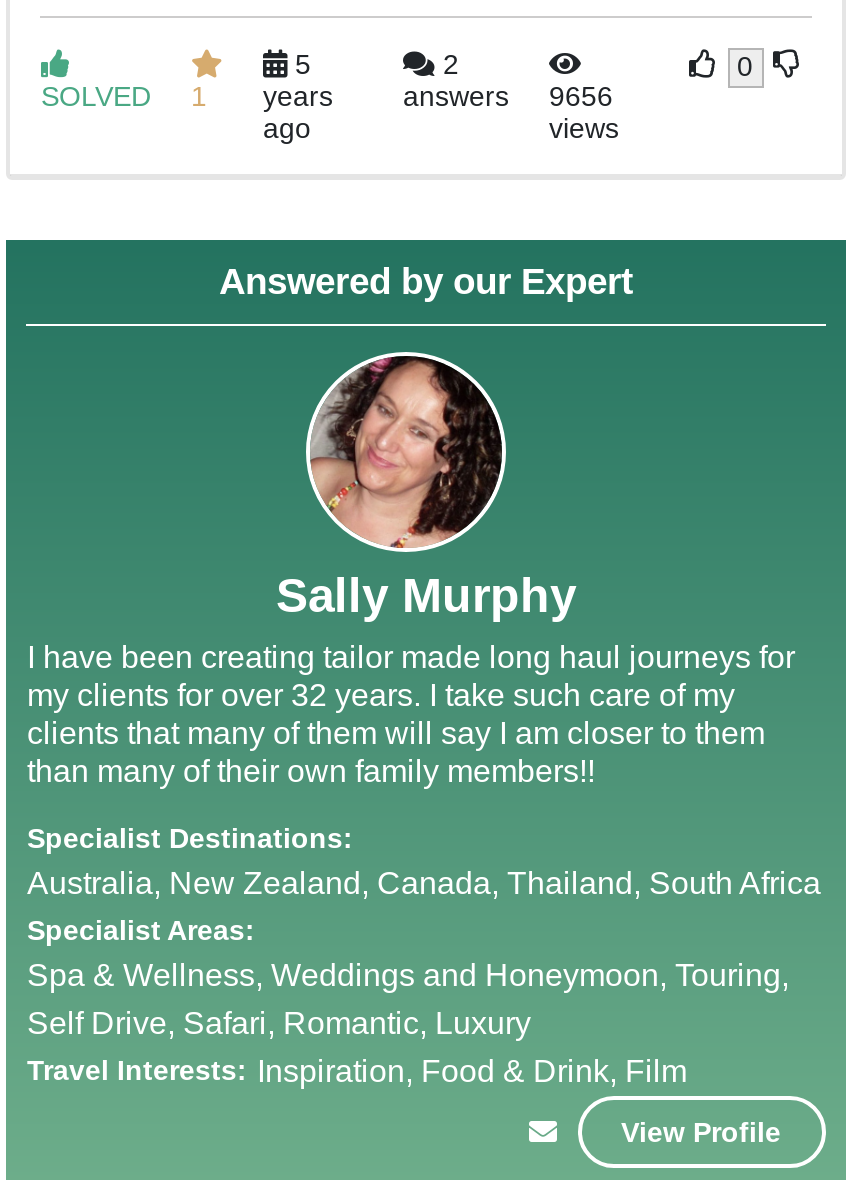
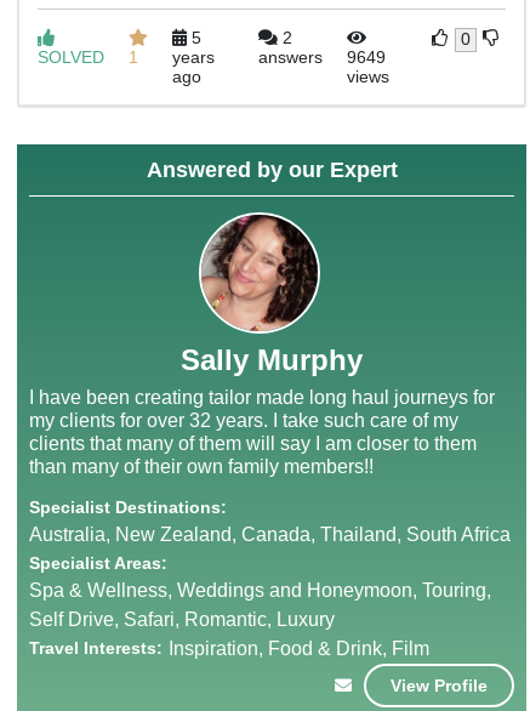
- answers 9656
+ answers 9649
